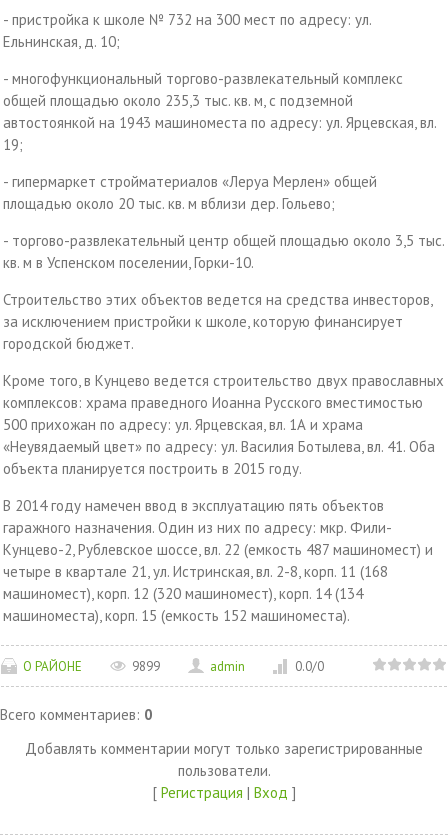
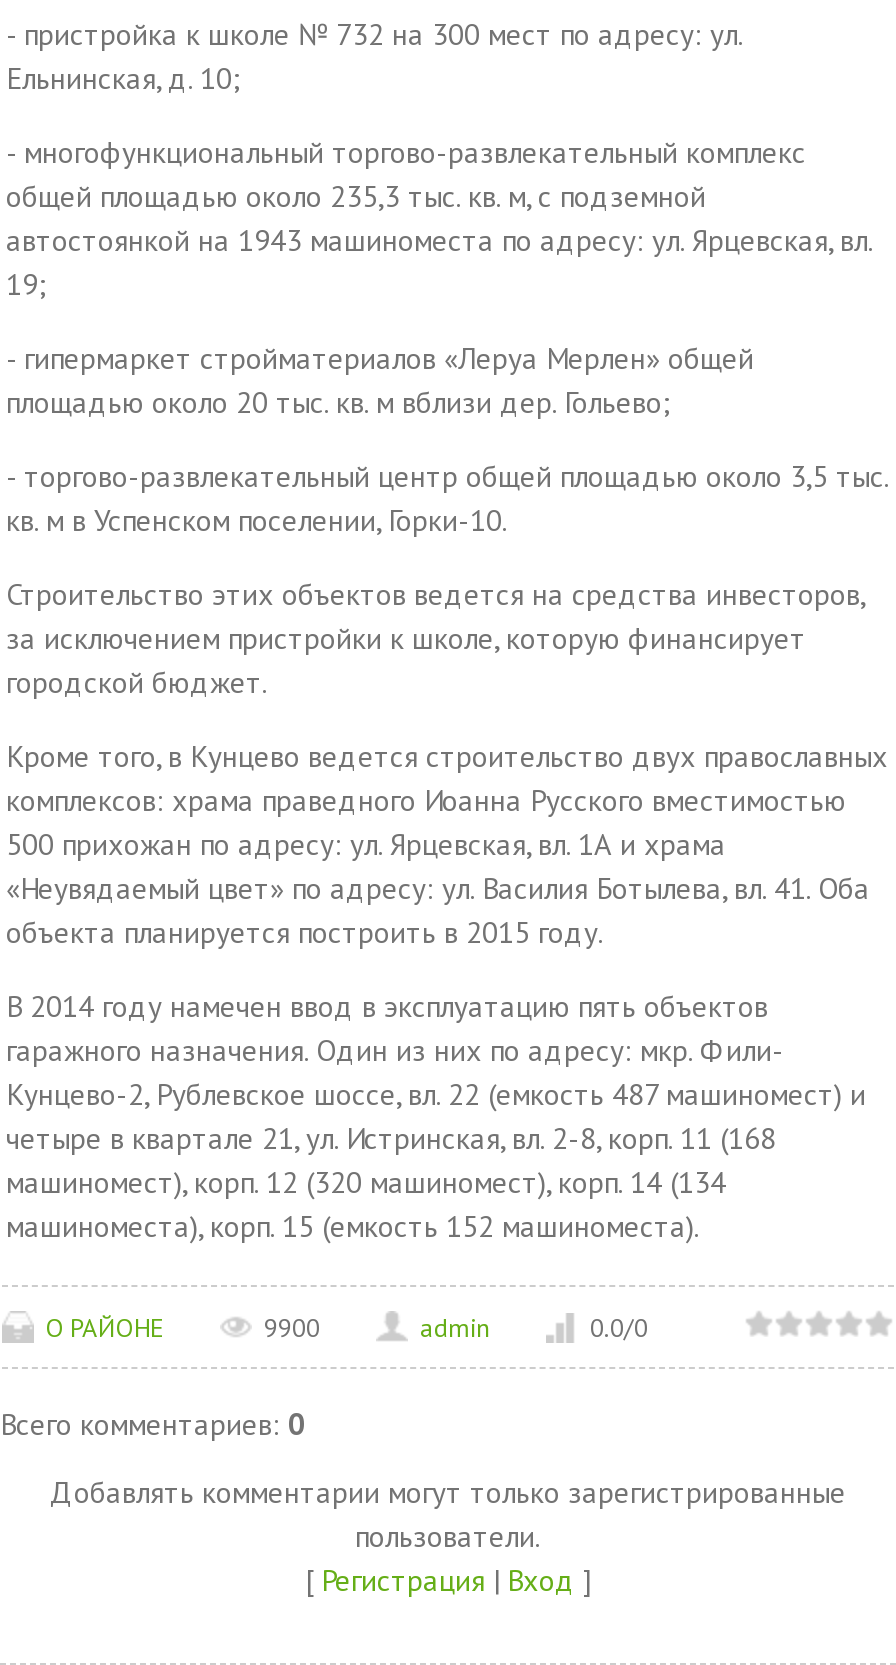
- 9899
+ 9900
